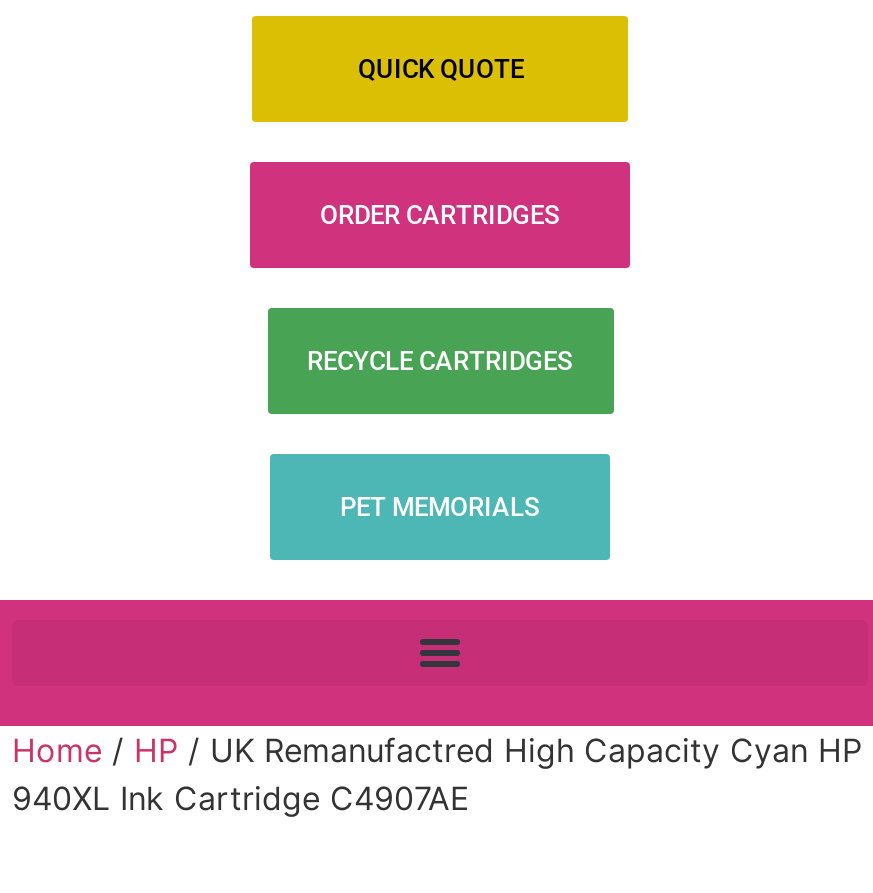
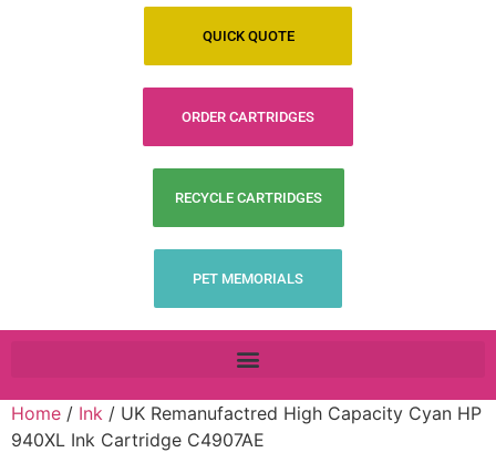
- Home / HP / UK Remanufactred High Capacity Cyan HP
+ Home / Ink / UK Remanufactred High Capacity Cyan HP
